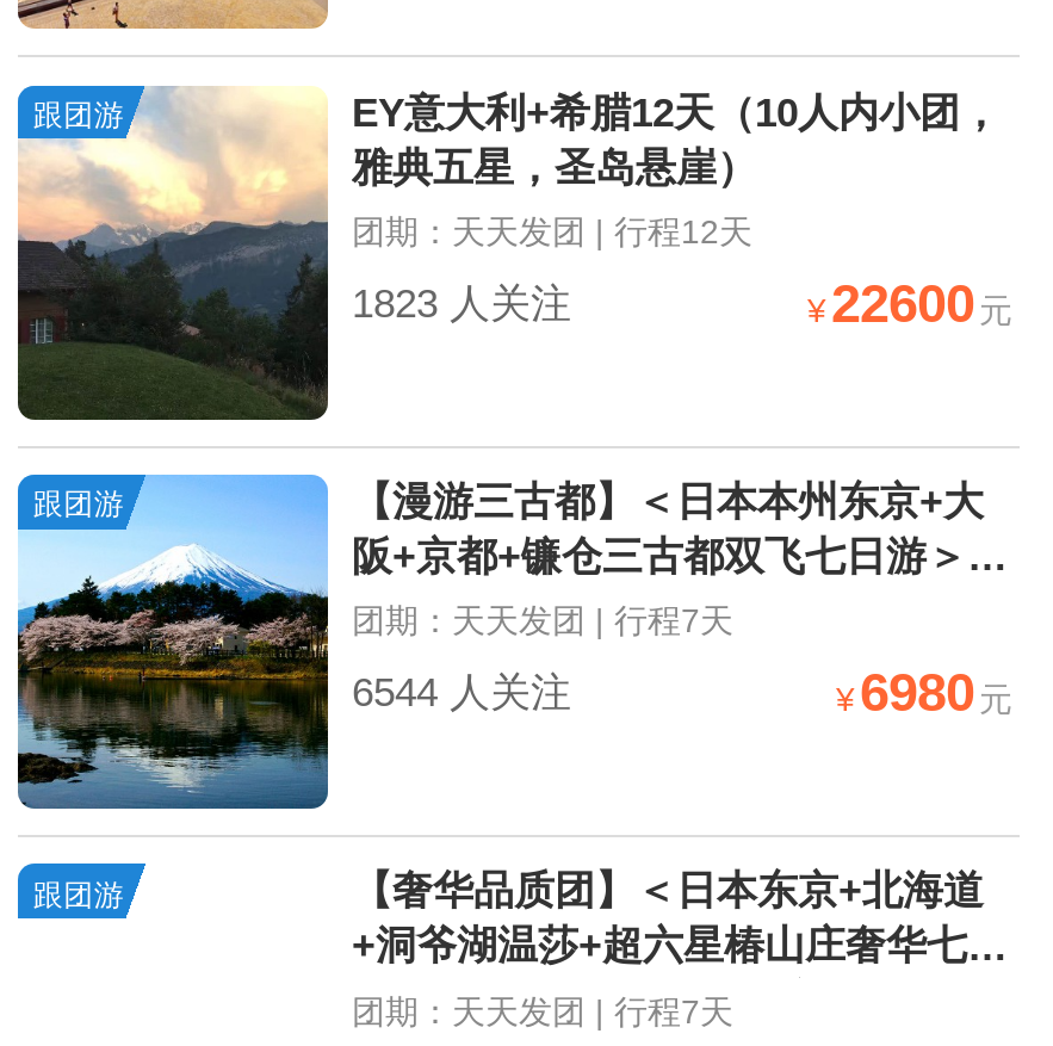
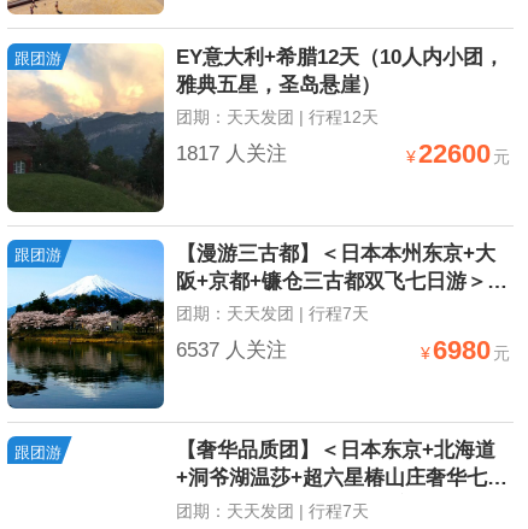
- 1823 人关注
+ 1817 人关注

- 6544 人关注
+ 6537 人关注
